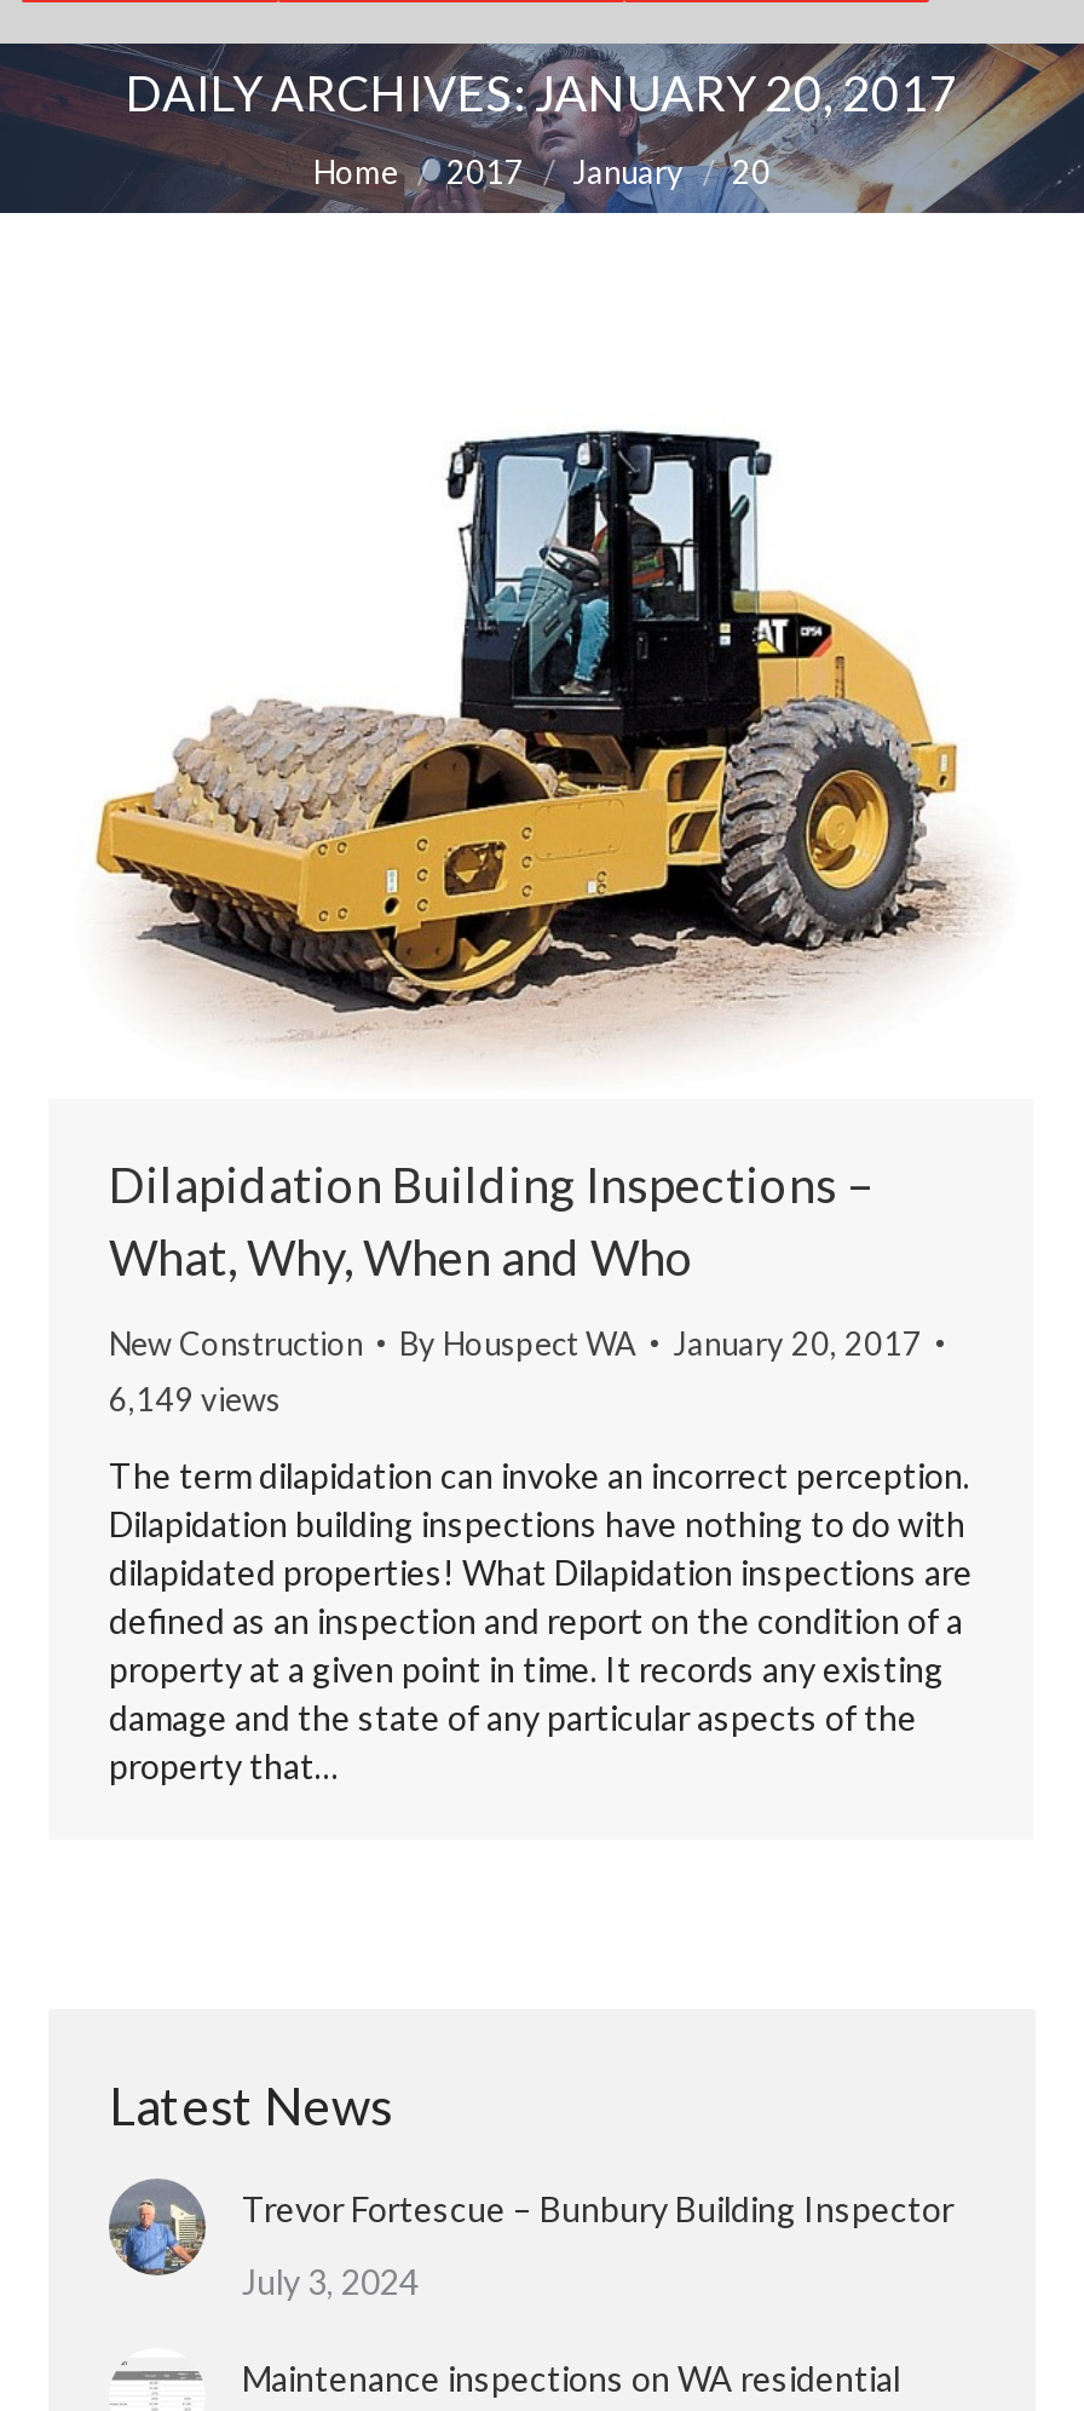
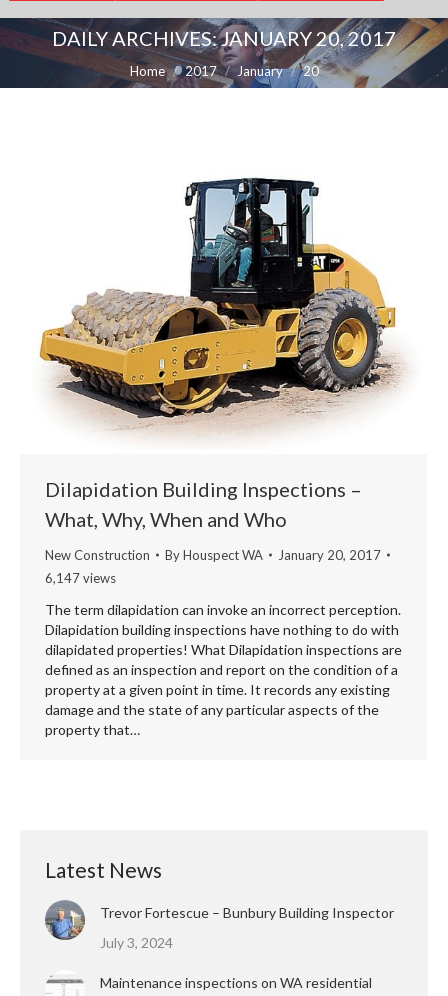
- 6,149 views
+ 6,147 views
